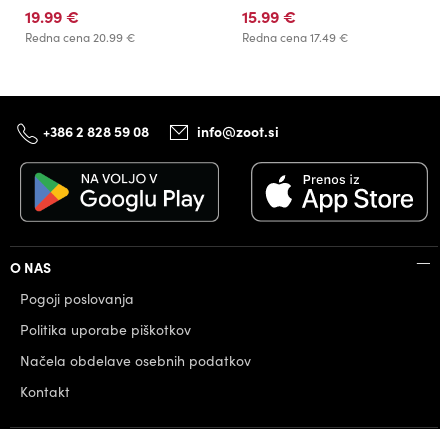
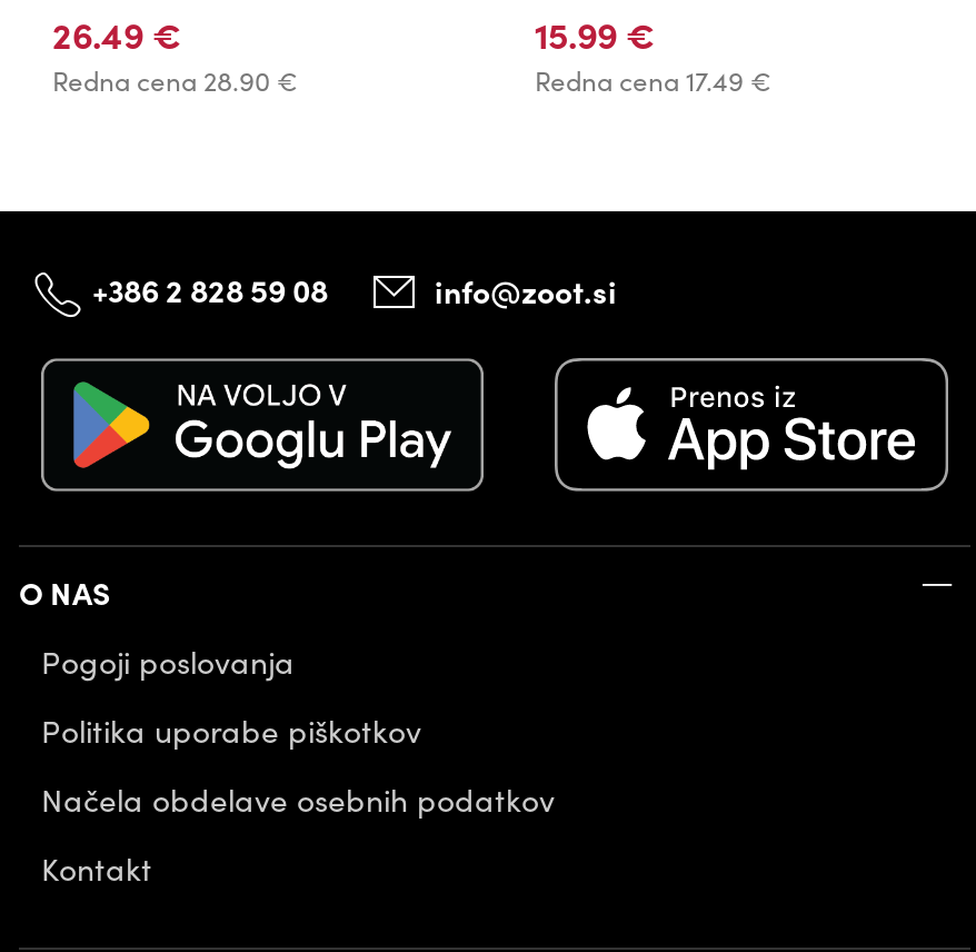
- 19.99 €
- Redna cena 20.99 €
+ 26.49 €
+ Redna cena 28.90 €
